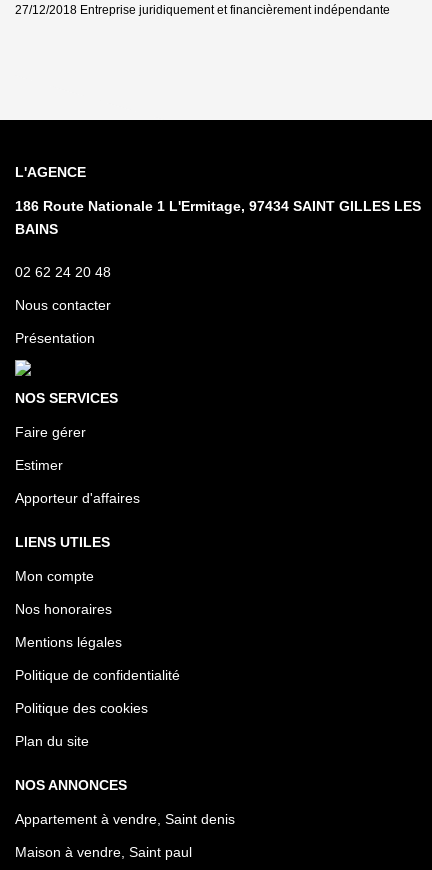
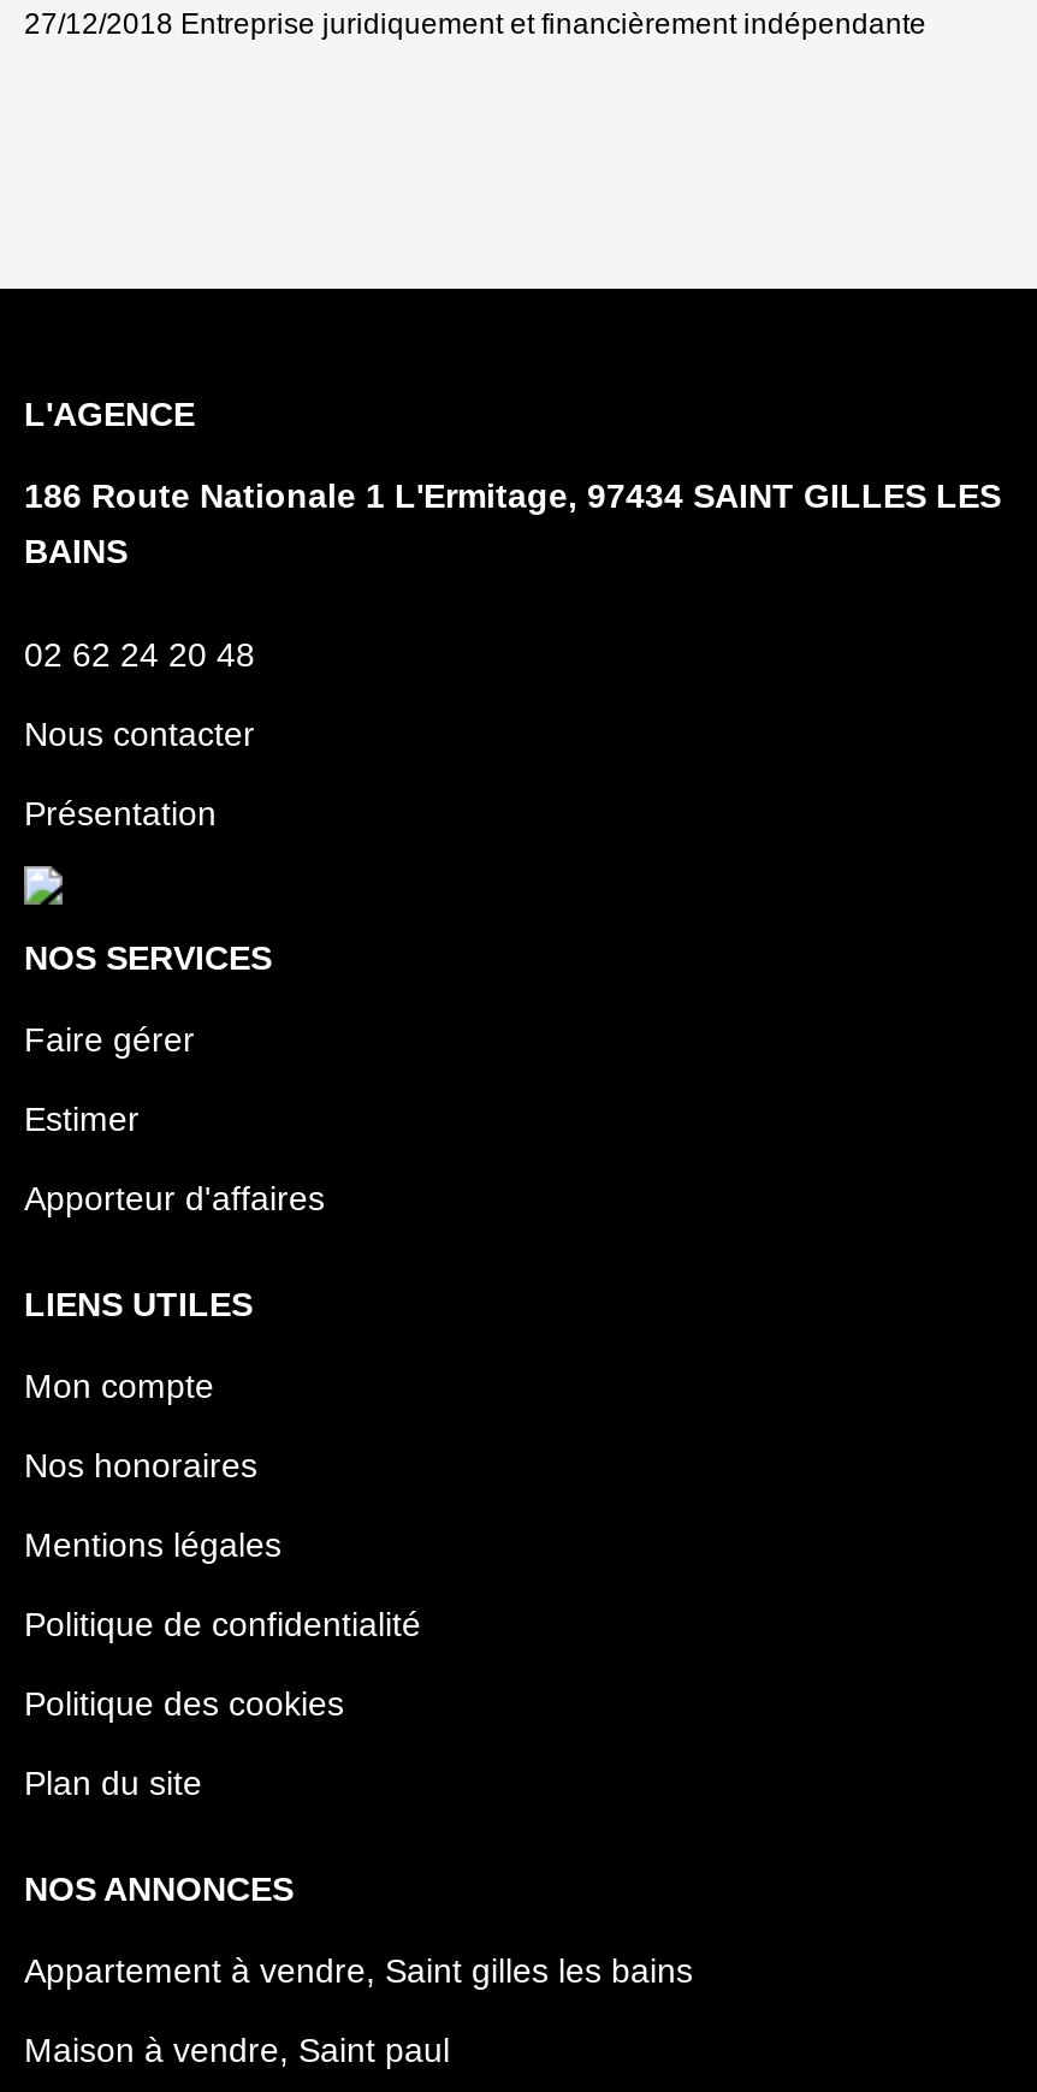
- Appartement à vendre, Saint denis
+ Appartement à vendre, Saint gilles les bains
